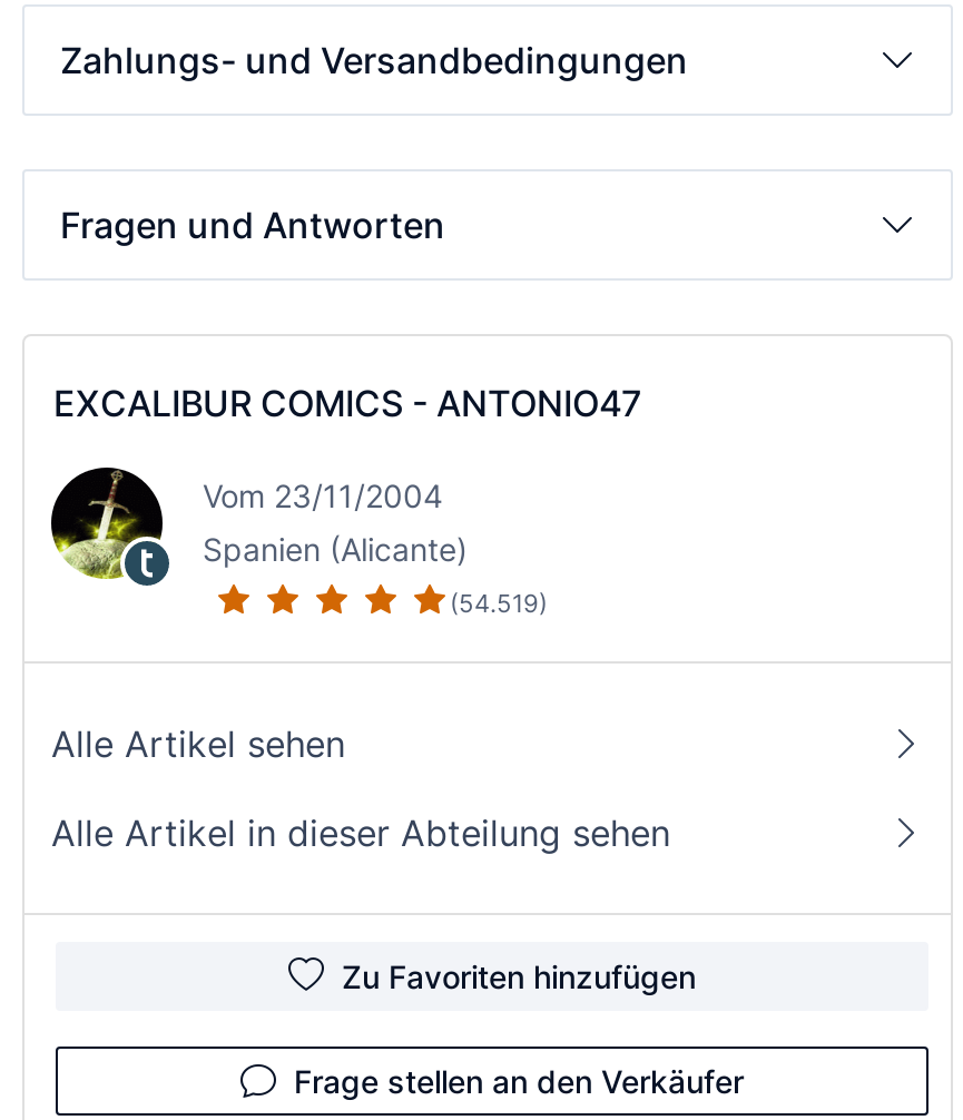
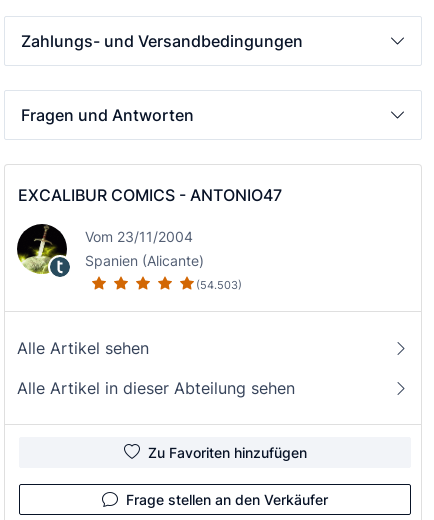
- (54.519)
+ (54.503)
